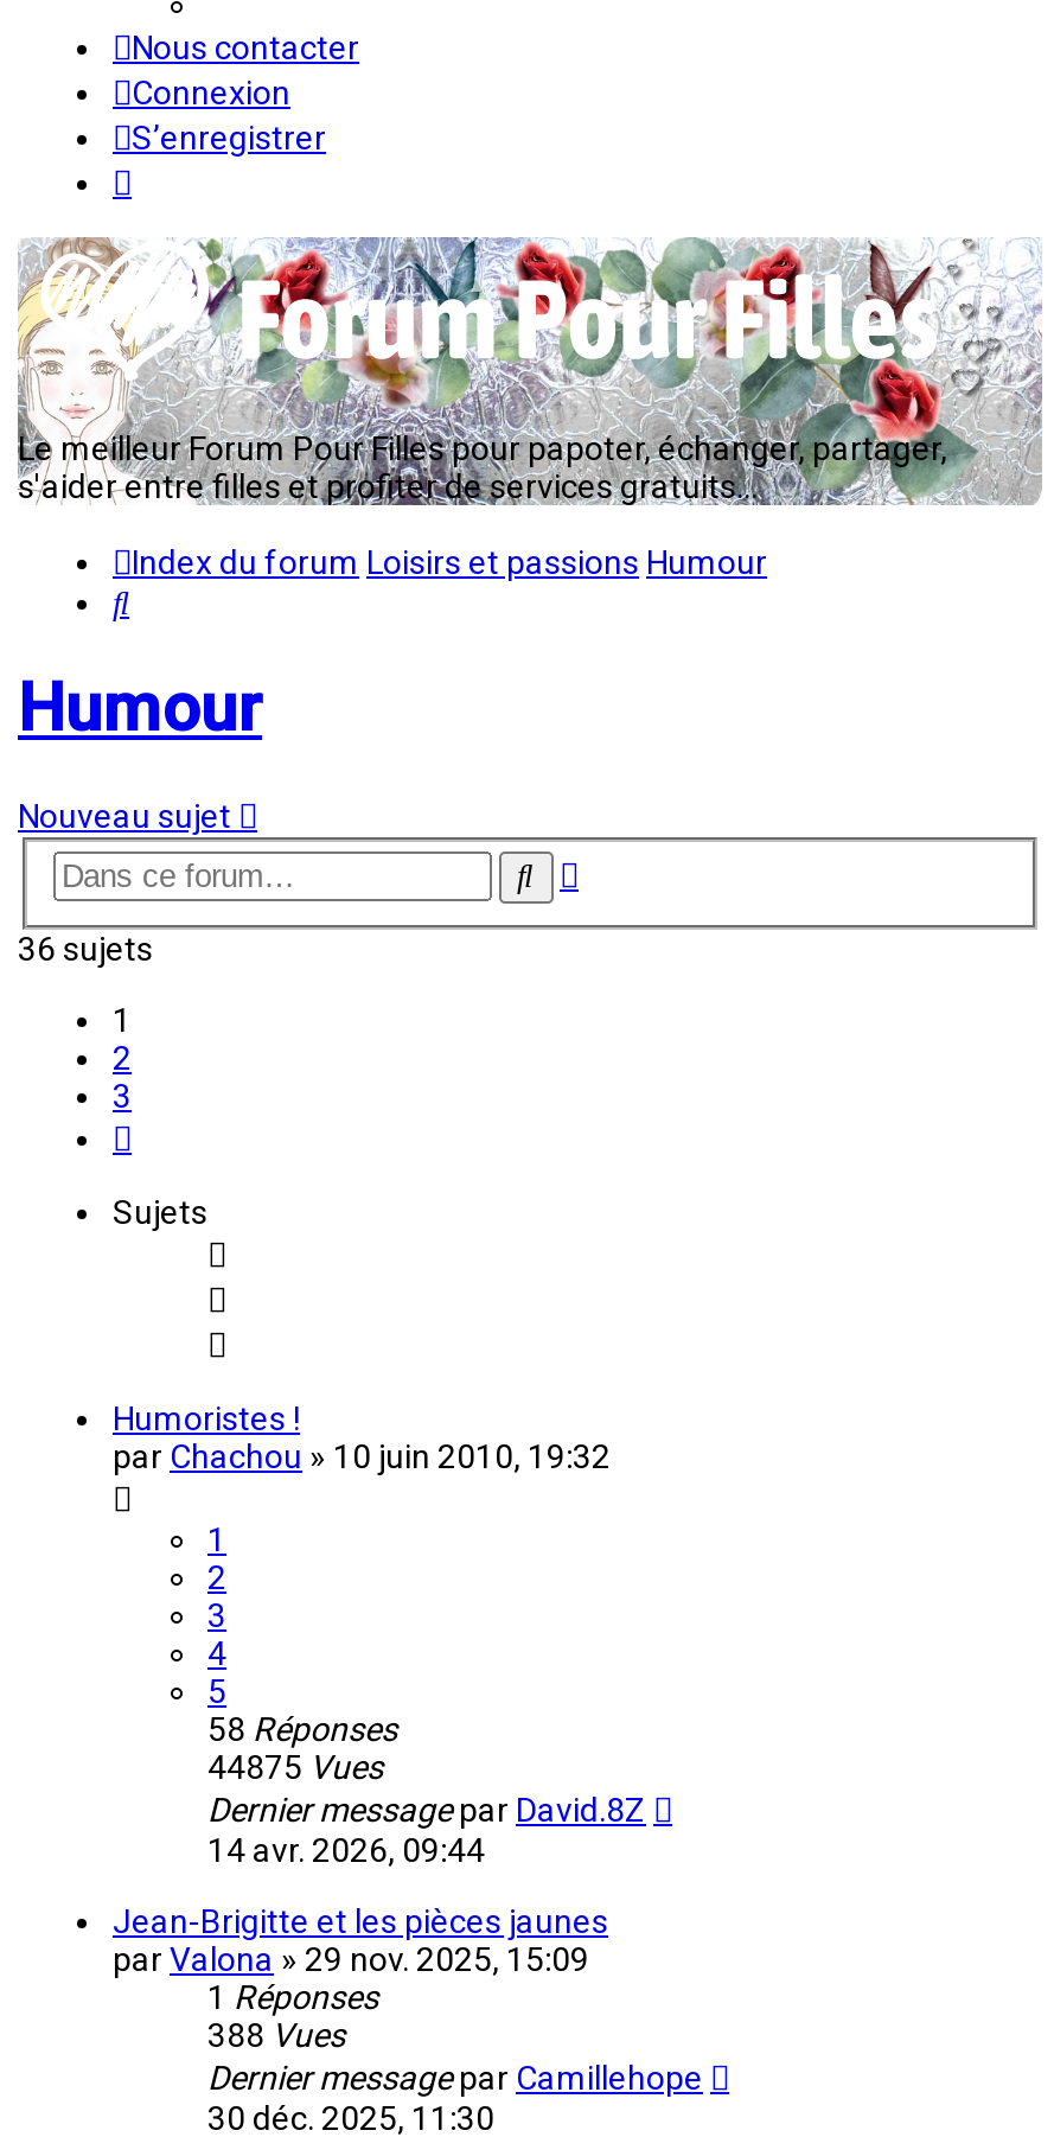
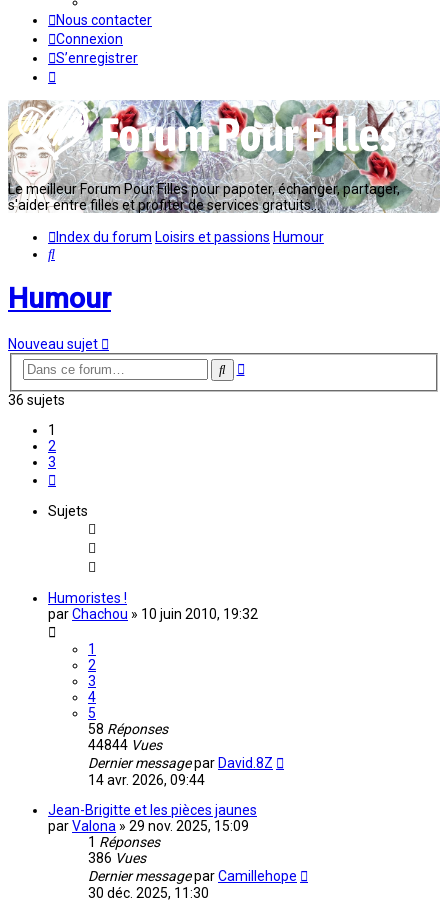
- 44875 Vues
+ 44844 Vues

- 388 Vues
+ 386 Vues
